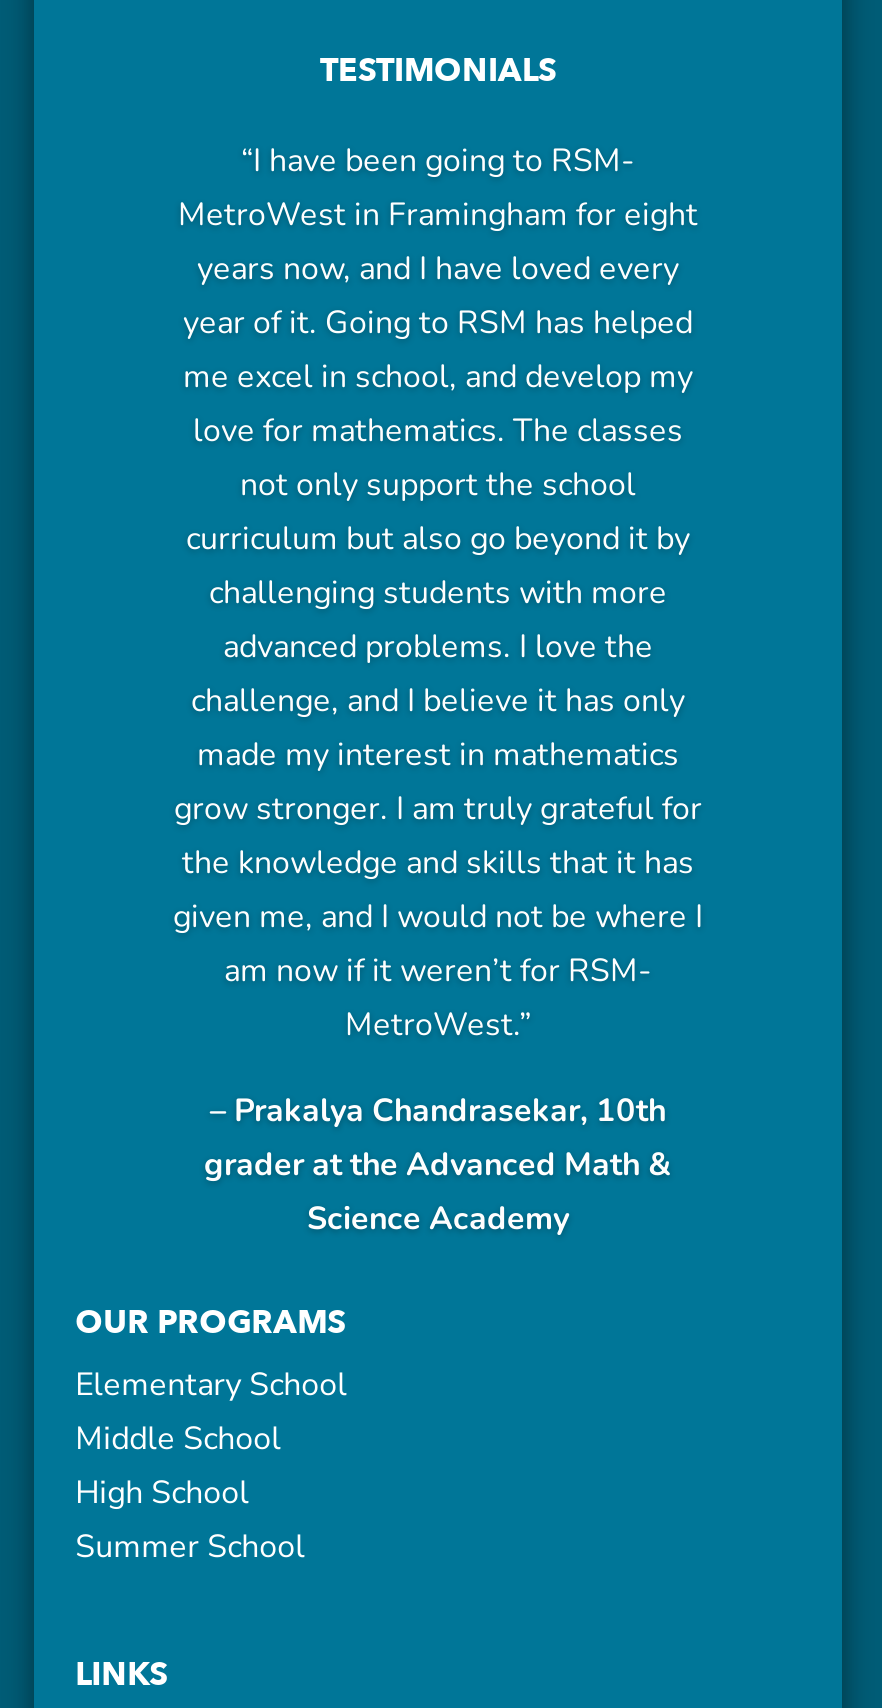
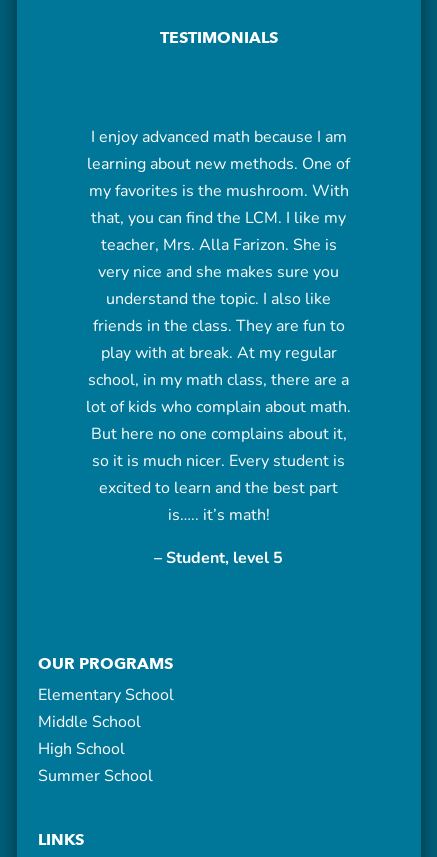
- “I have been going to RSM-
- MetroWest in Framingham for eight
- years now, and I have loved every
- year of it. Going to RSM has helped
- me excel in school, and develop my
- love for mathematics. The classes
- not only support the school
- curriculum but also go beyond it by
- challenging students with more
- advanced problems. I love the
- challenge, and I believe it has only
- made my interest in mathematics
- grow stronger. I am truly grateful for
- the knowledge and skills that it has
- given me, and I would not be where I
- am now if it weren’t for RSM-
- MetroWest.”
+ I enjoy advanced math because I am
+ learning about new methods. One of
+ my favorites is the mushroom. With
+ that, you can find the LCM. I like my
+ teacher, Mrs. Alla Farizon. She is
+ very nice and she makes sure you
+ understand the topic. I also like
+ friends in the class. They are fun to
+ play with at break. At my regular
+ school, in my math class, there are a
+ lot of kids who complain about math.
+ But here no one complains about it,
+ so it is much nicer. Every student is
+ excited to learn and the best part
+ is….. it’s math!

- – Prakalya Chandrasekar, 10th
- grader at the Advanced Math &
- Science Academy
+ – Student, level 5
